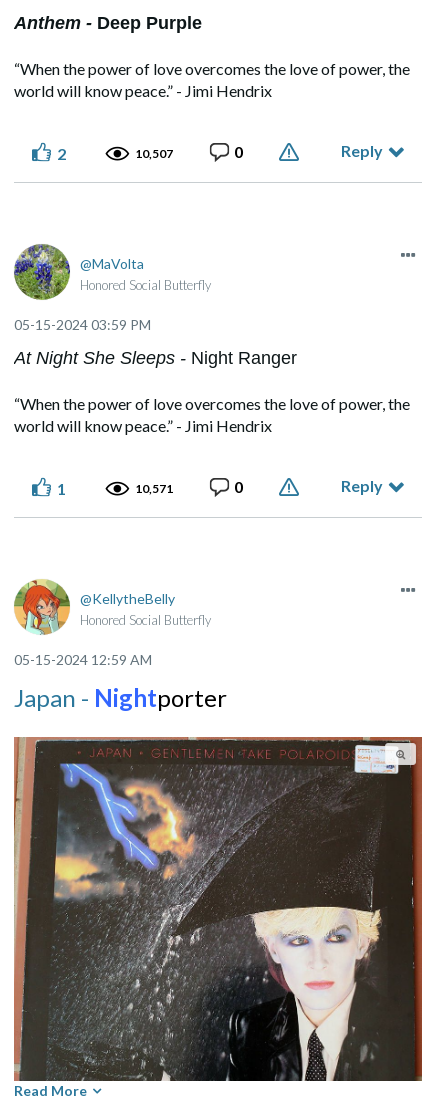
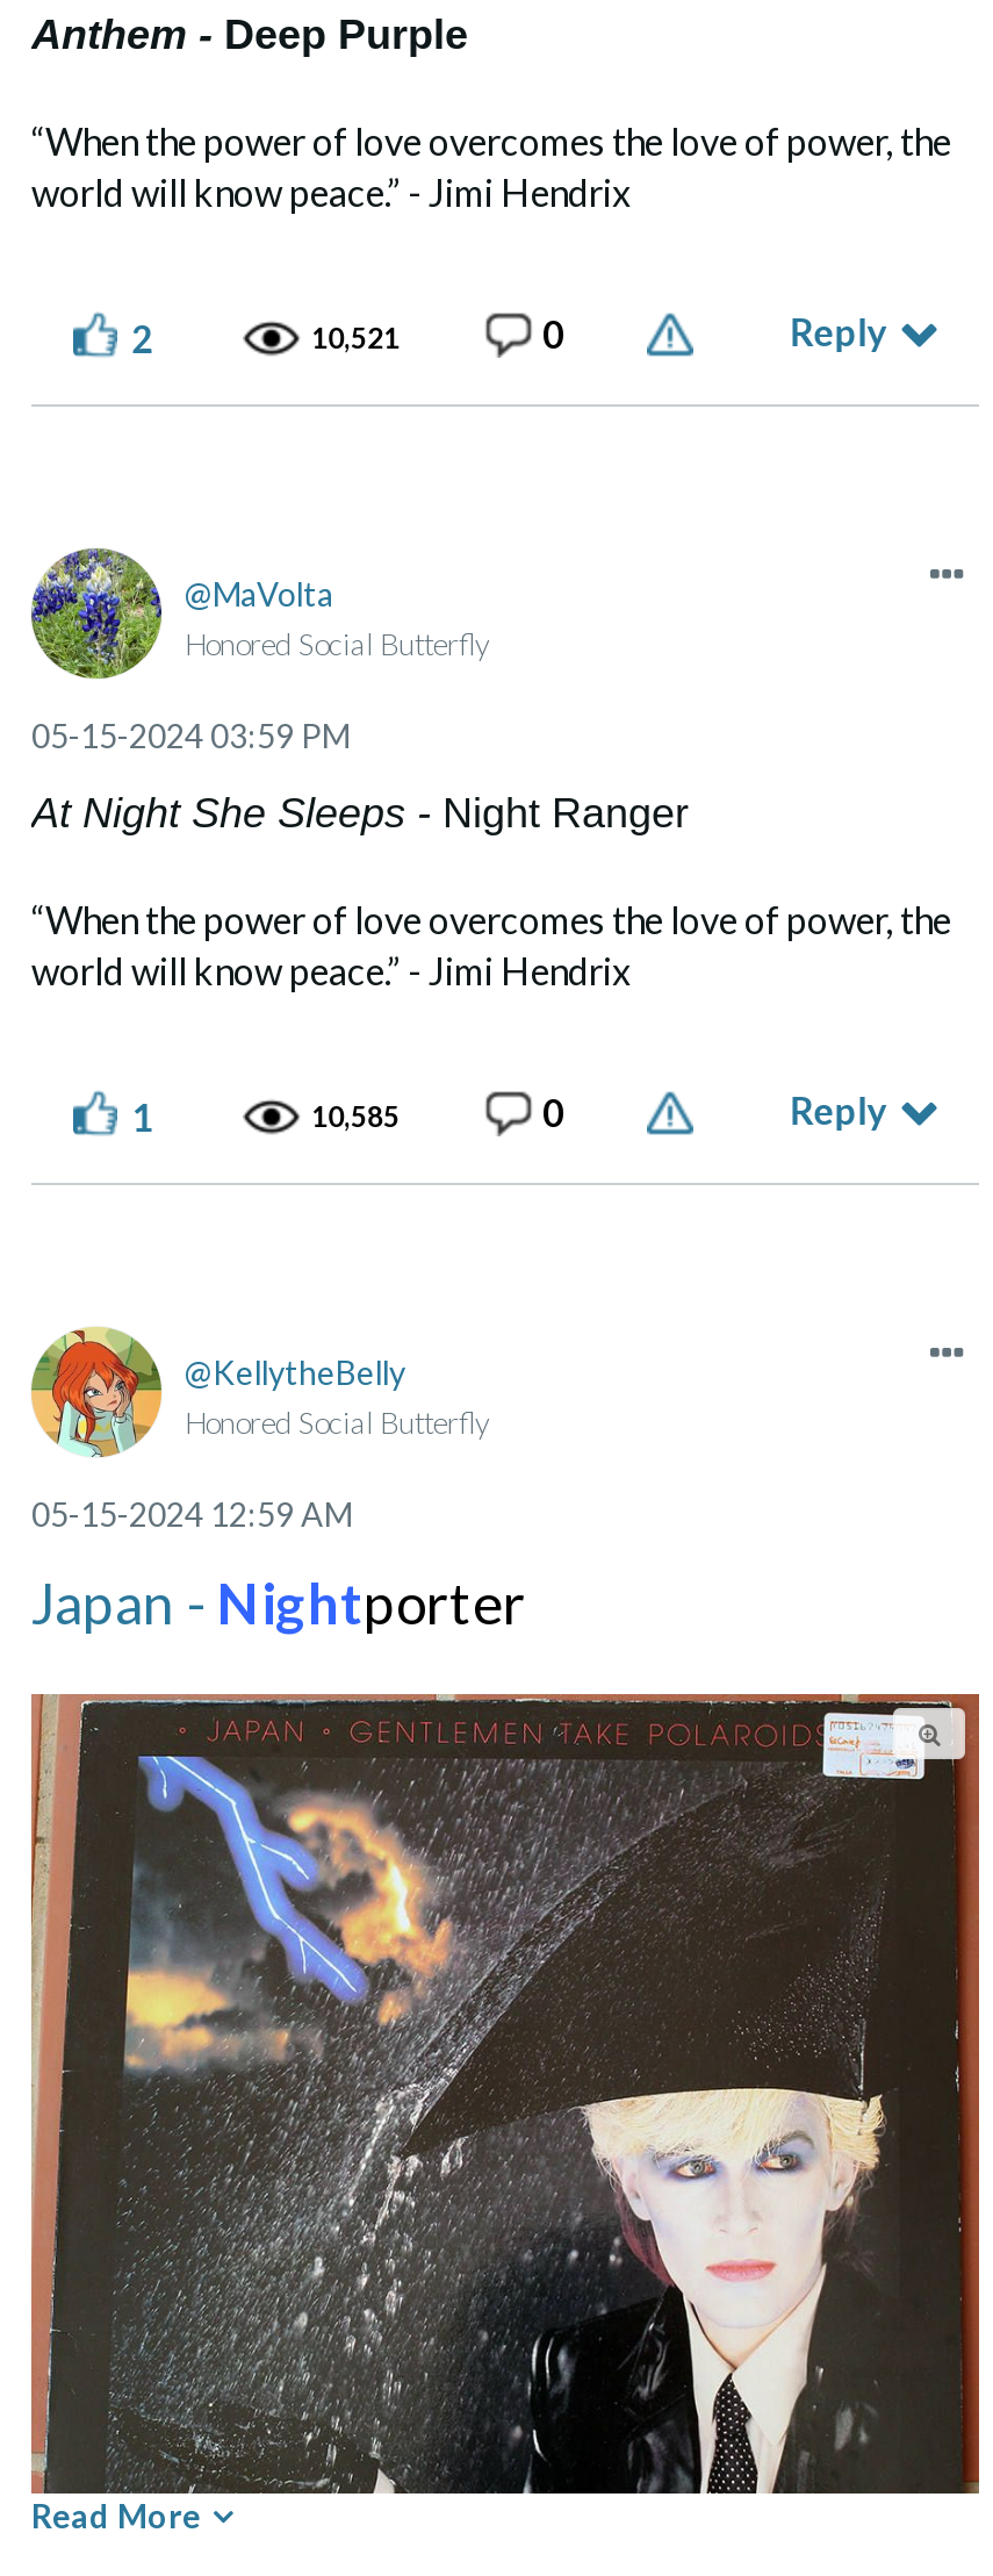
- 10,507
+ 10,521

- 10,571
+ 10,585
